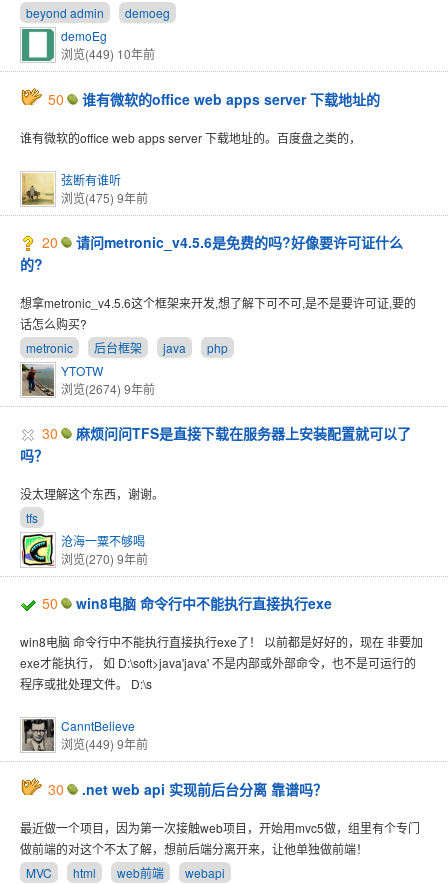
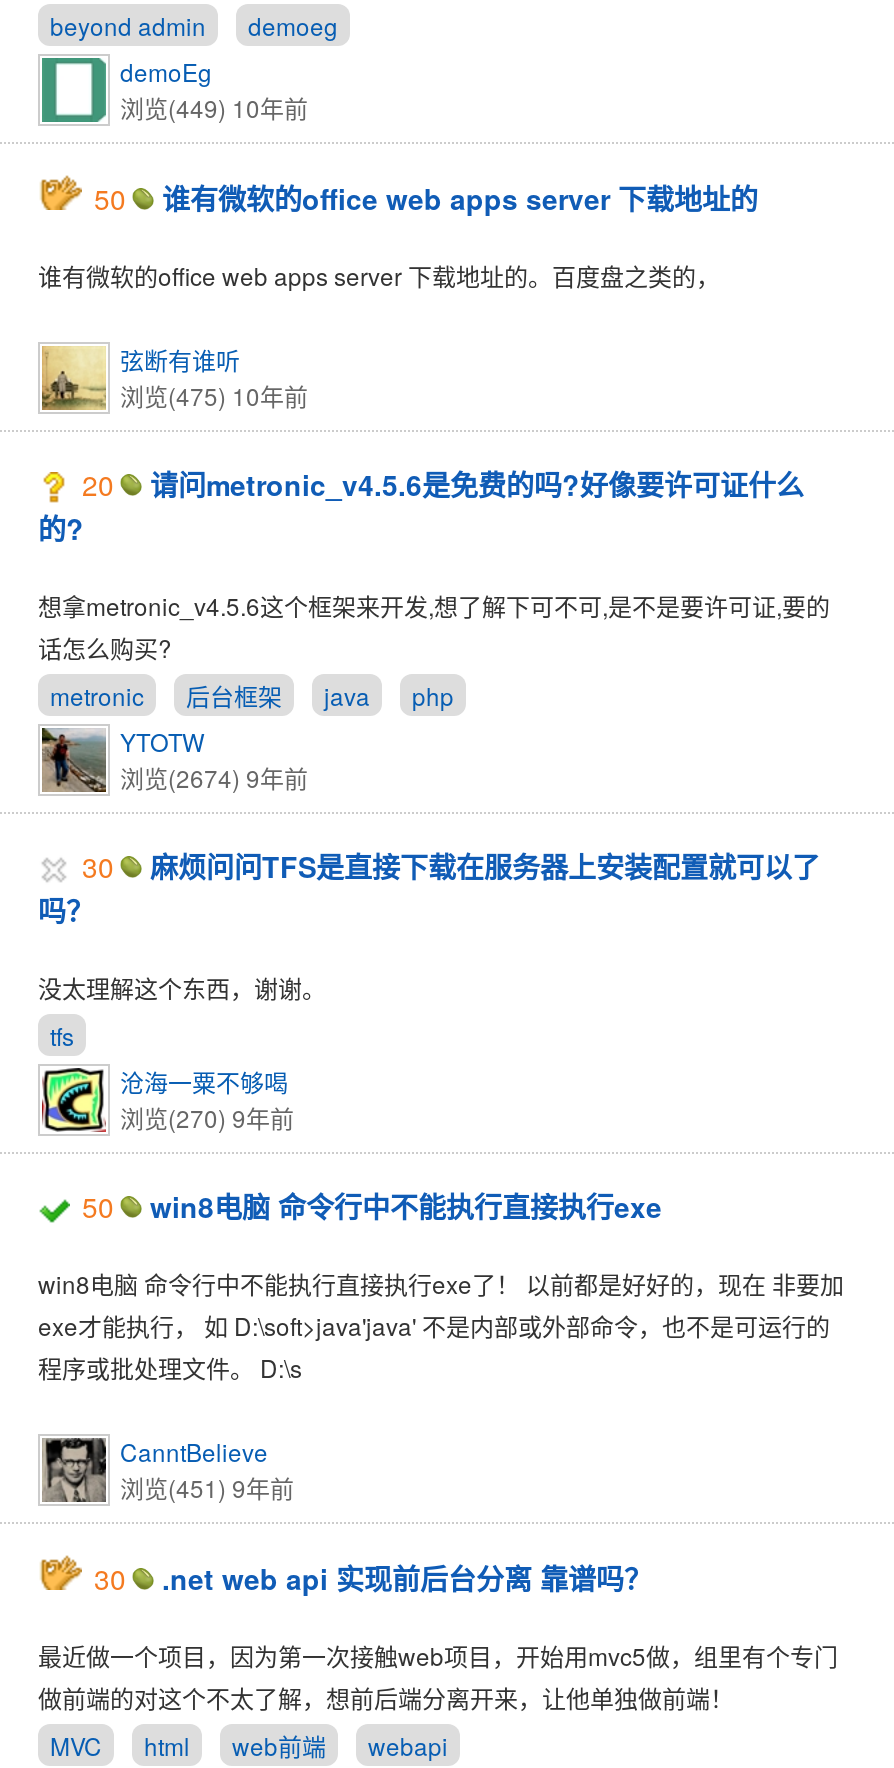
- 浏览(475) 9年前
+ 浏览(475) 10年前

- 浏览(449) 9年前
+ 浏览(451) 9年前
